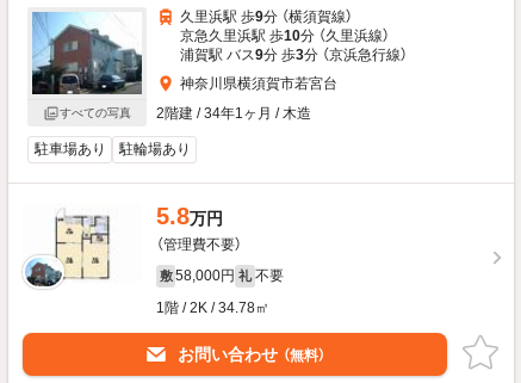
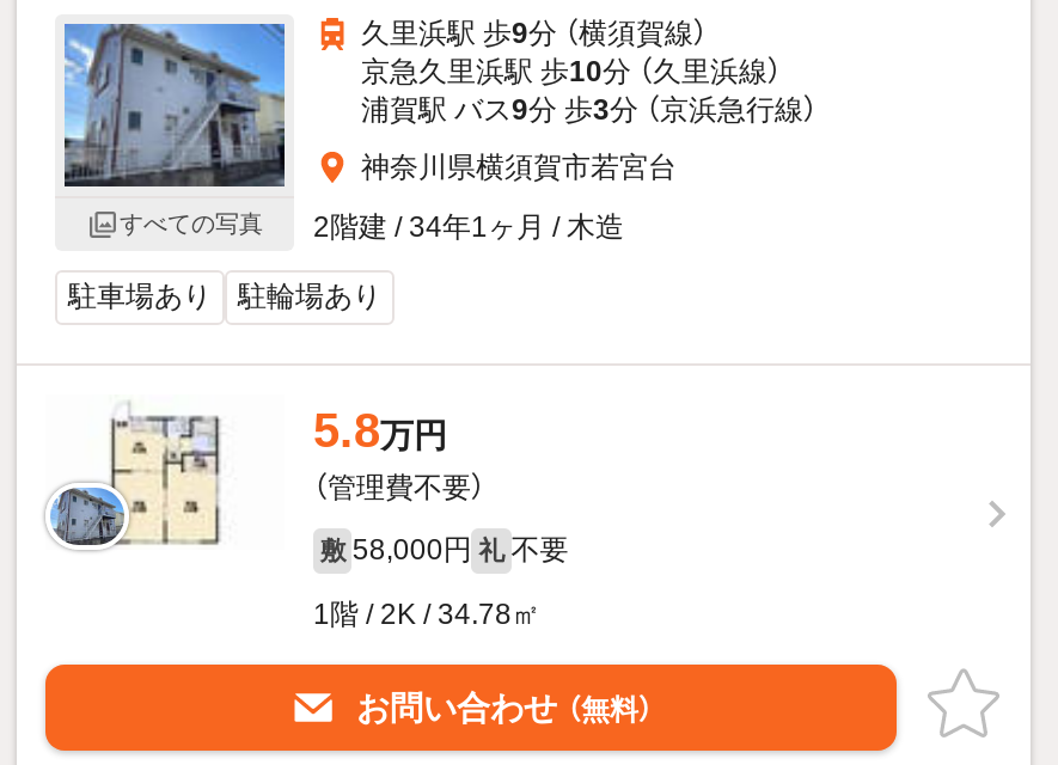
- [image]
+ [image]

- [image]
+ [image]
